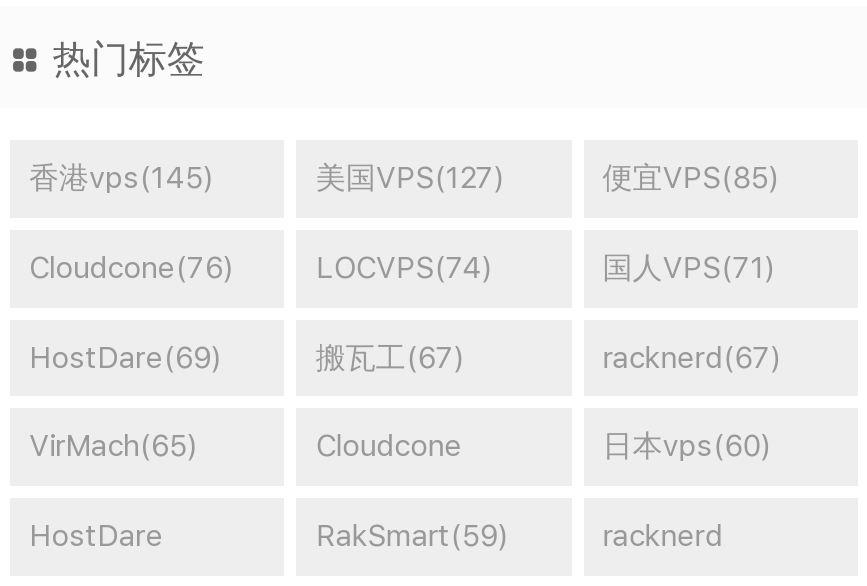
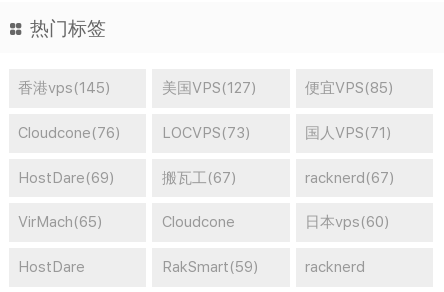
- LOCVPS(74)
+ LOCVPS(73)
